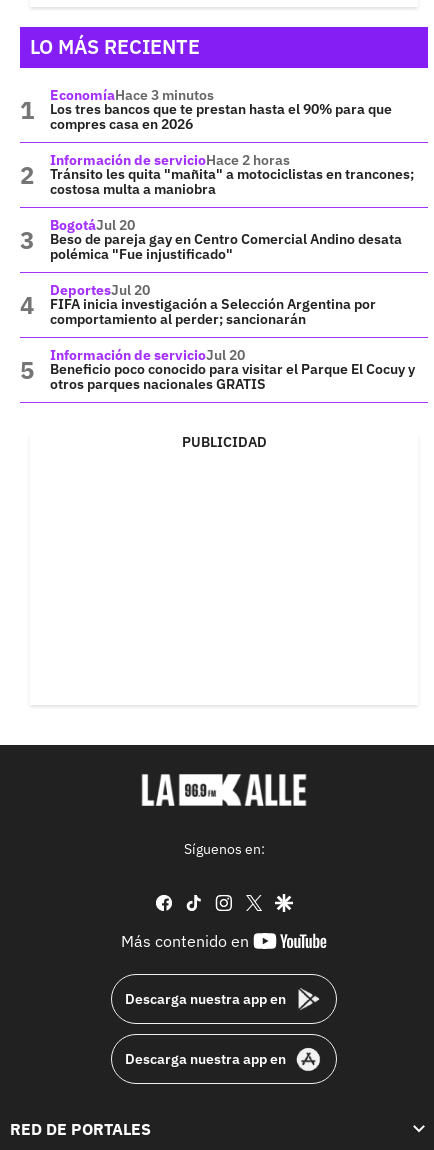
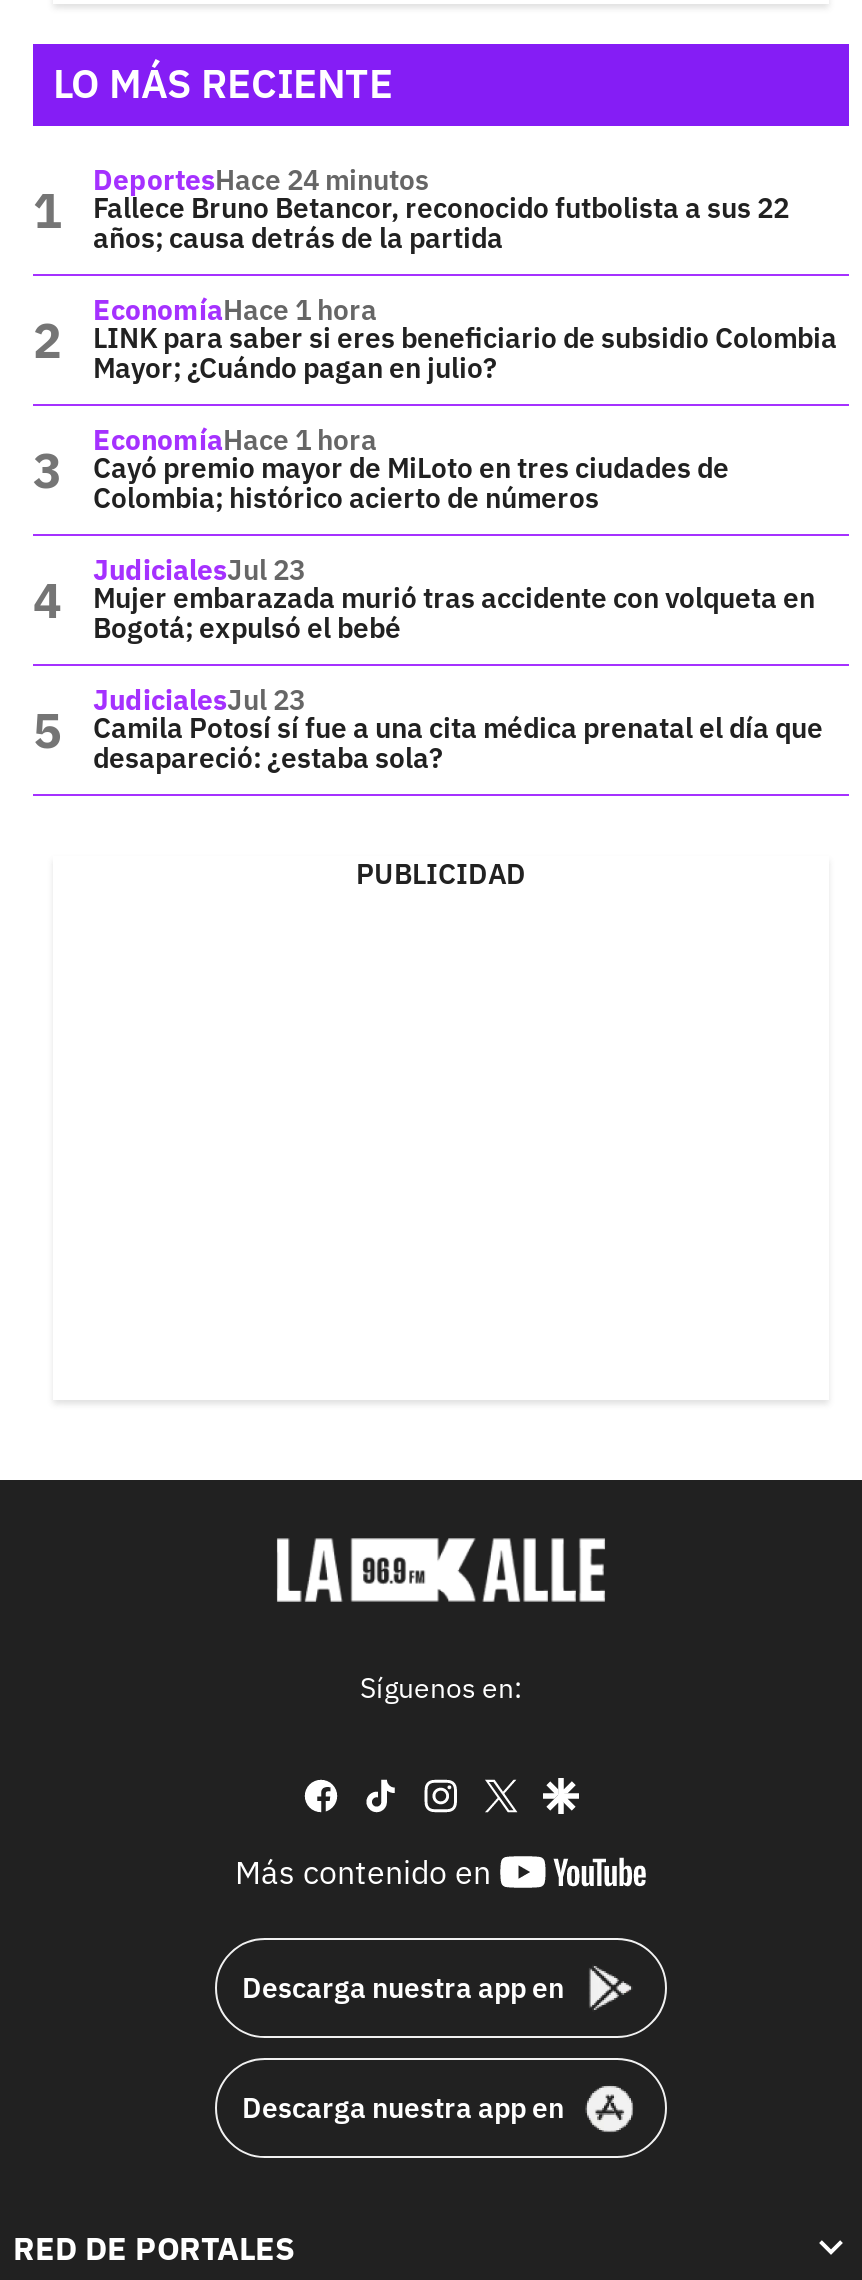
- EconomíaHace 3 minutos
- Los tres bancos que te prestan hasta el 90% para que
- compres casa en 2026
+ DeportesHace 24 minutos
+ Fallece Bruno Betancor, reconocido futbolista a sus 22
+ años; causa detrás de la partida

- Información de servicioHace 2 horas
- Tránsito les quita "mañita" a motociclistas en trancones;
- costosa multa a maniobra
+ EconomíaHace 1 hora
+ LINK para saber si eres beneficiario de subsidio Colombia
+ Mayor; ¿Cuándo pagan en julio?

- BogotáJul 20
- Beso de pareja gay en Centro Comercial Andino desata
- polémica "Fue injustificado"
+ EconomíaHace 1 hora
+ Cayó premio mayor de MiLoto en tres ciudades de
+ Colombia; histórico acierto de números

- DeportesJul 20
- FIFA inicia investigación a Selección Argentina por
- comportamiento al perder; sancionarán
+ JudicialesJul 23
+ Mujer embarazada murió tras accidente con volqueta en
+ Bogotá; expulsó el bebé

- Información de servicioJul 20
- Beneficio poco conocido para visitar el Parque El Cocuy y
- otros parques nacionales GRATIS
+ JudicialesJul 23
+ Camila Potosí sí fue a una cita médica prenatal el día que
+ desapareció: ¿estaba sola?
